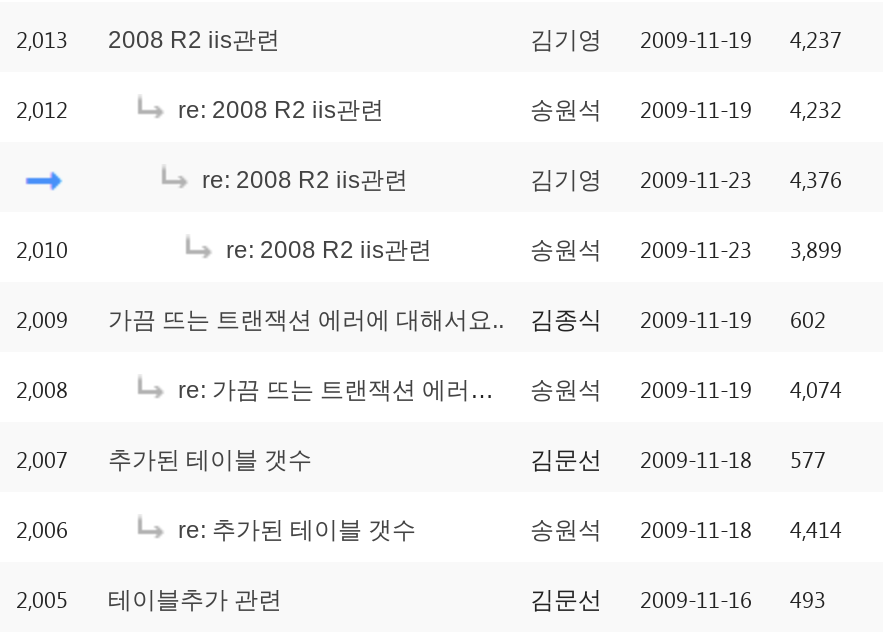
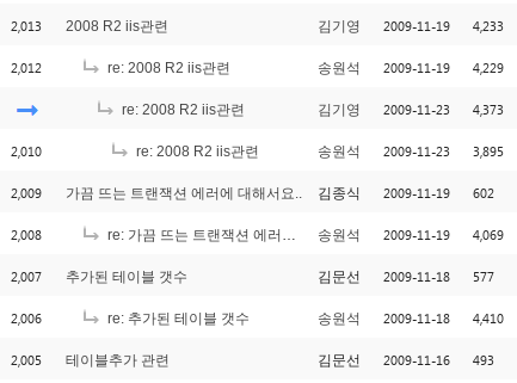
- 김기영 2009-11-19 4,237
+ 김기영 2009-11-19 4,233

- 송원석 2009-11-19 4,232
+ 송원석 2009-11-19 4,229

- 김기영 2009-11-23 4,376
+ 김기영 2009-11-23 4,373

- 송원석 2009-11-23 3,899
+ 송원석 2009-11-23 3,895

- 송원석 2009-11-19 4,074
+ 송원석 2009-11-19 4,069

- 송원석 2009-11-18 4,414
+ 송원석 2009-11-18 4,410
